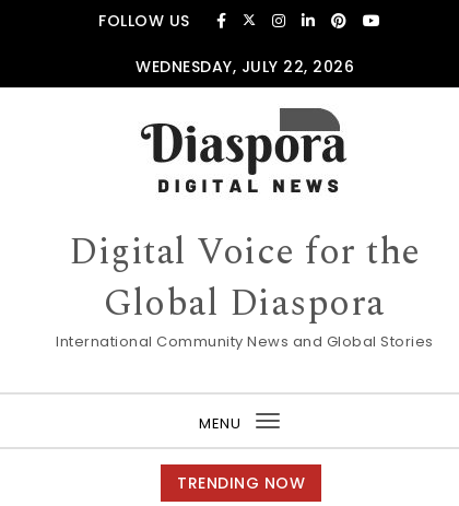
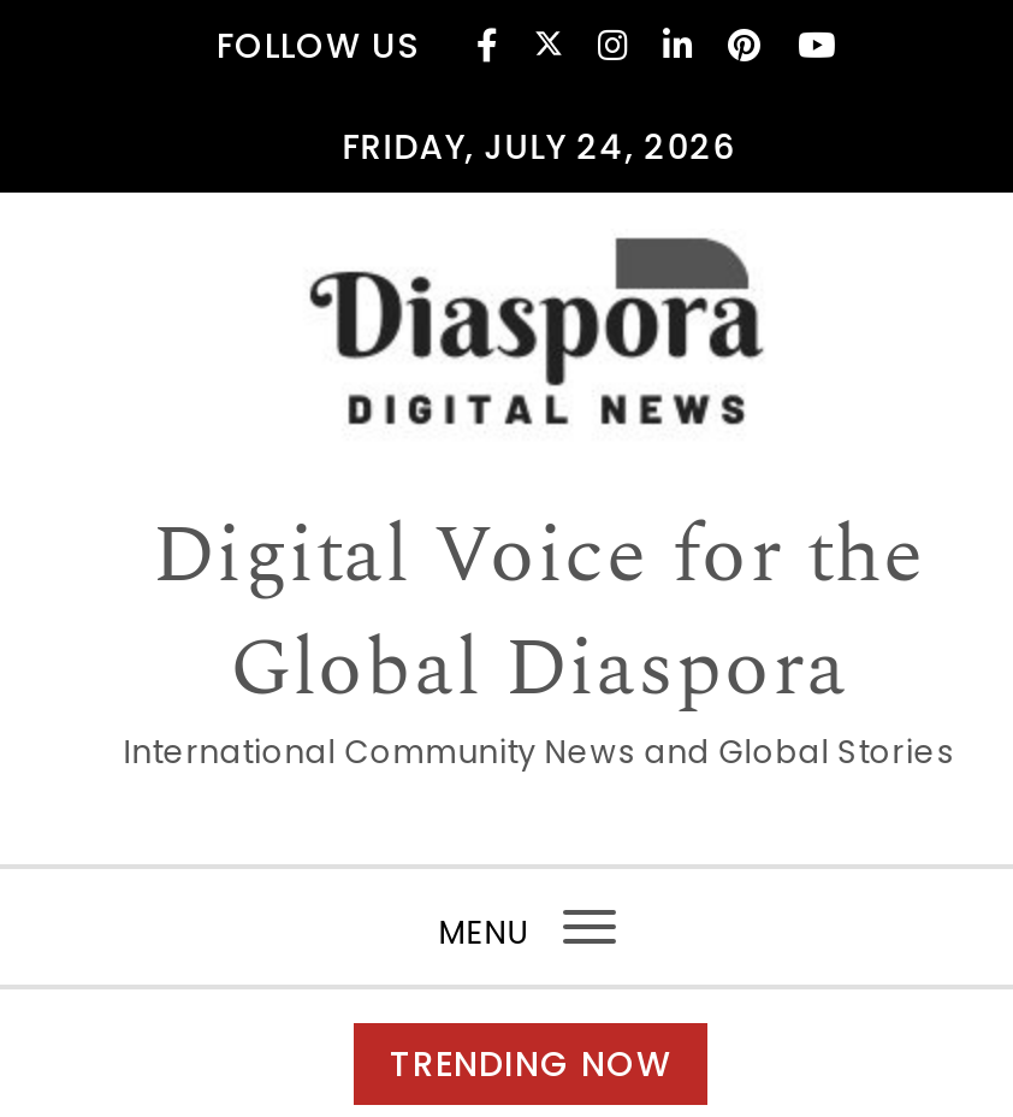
- WEDNESDAY, JULY 22, 2026
+ FRIDAY, JULY 24, 2026
